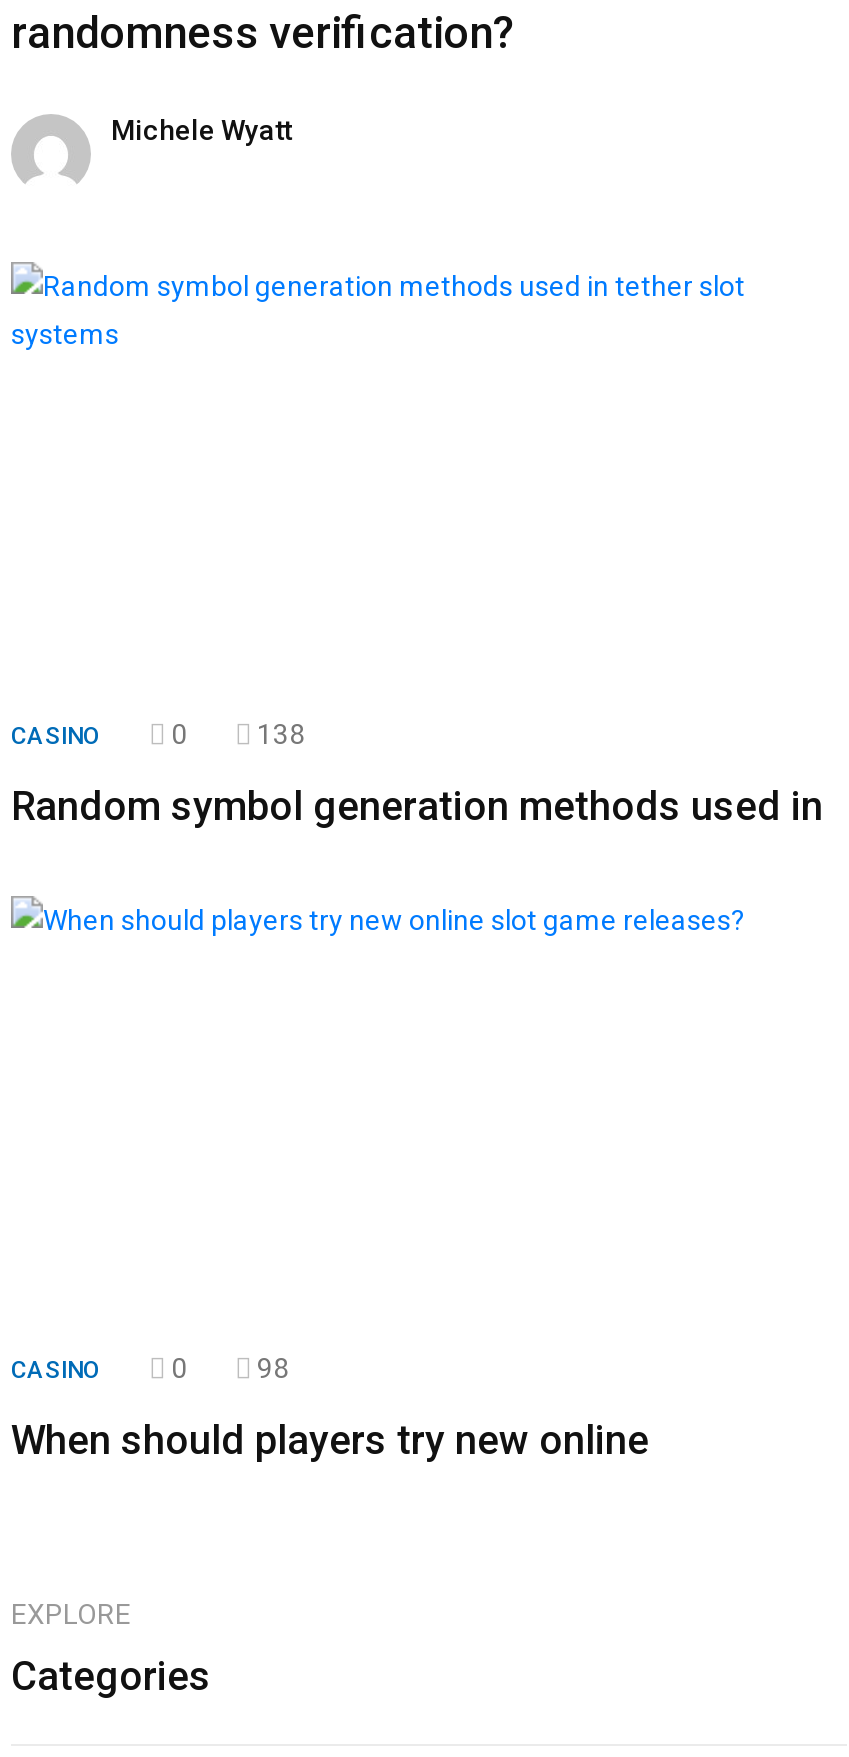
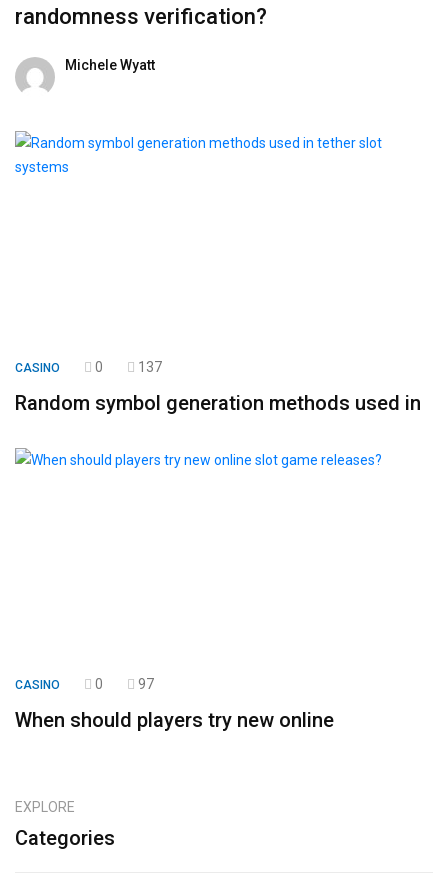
- 0 138
+ 0 137

- 0 98
+ 0 97
